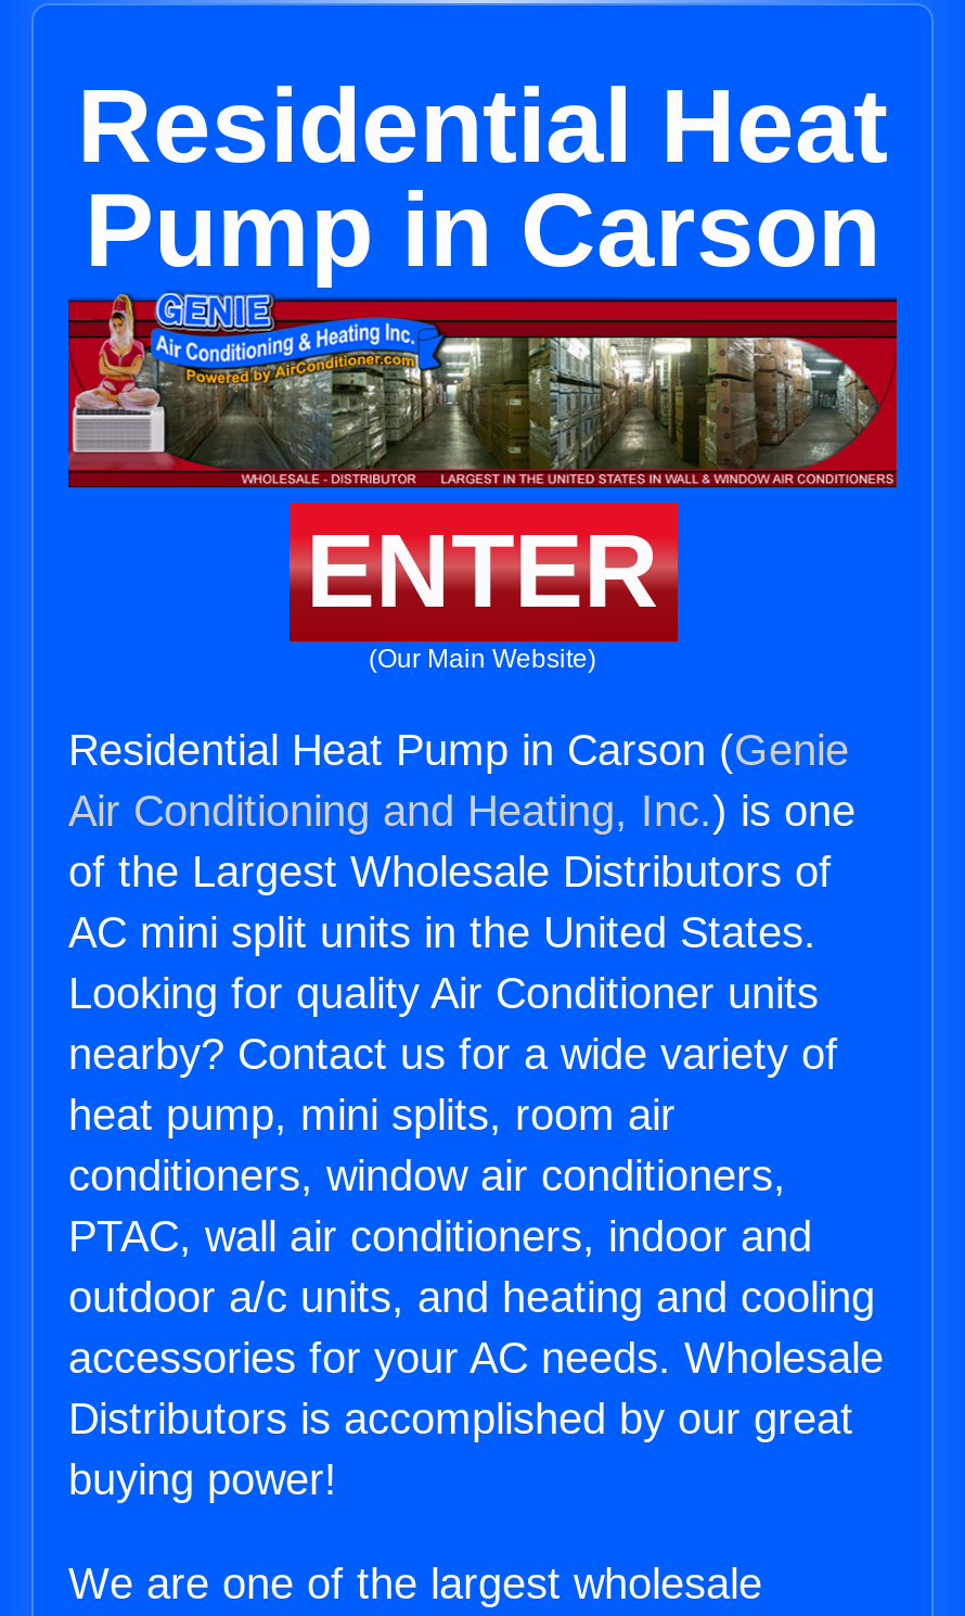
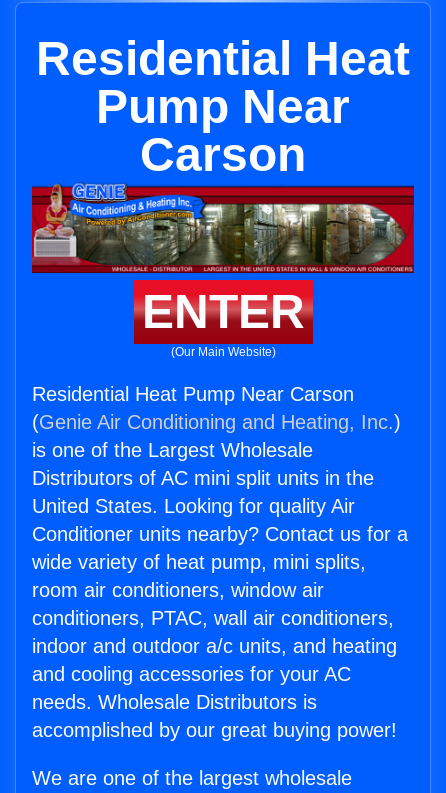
- Pump in Carson
+ Pump Near
+ Carson

- Residential Heat Pump in Carson (Genie
- Air Conditioning and Heating, Inc.) is one
- of the Largest Wholesale Distributors of
- AC mini split units in the United States.
- Looking for quality Air Conditioner units
- nearby? Contact us for a wide variety of
- heat pump, mini splits, room air
- conditioners, window air conditioners,
- PTAC, wall air conditioners, indoor and
- outdoor a/c units, and heating and cooling
- accessories for your AC needs. Wholesale
- Distributors is accomplished by our great
- buying power!
+ Residential Heat Pump Near Carson
+ (Genie Air Conditioning and Heating, Inc.)
+ is one of the Largest Wholesale
+ Distributors of AC mini split units in the
+ United States. Looking for quality Air
+ Conditioner units nearby? Contact us for a
+ wide variety of heat pump, mini splits,
+ room air conditioners, window air
+ conditioners, PTAC, wall air conditioners,
+ indoor and outdoor a/c units, and heating
+ and cooling accessories for your AC
+ needs. Wholesale Distributors is
+ accomplished by our great buying power!
